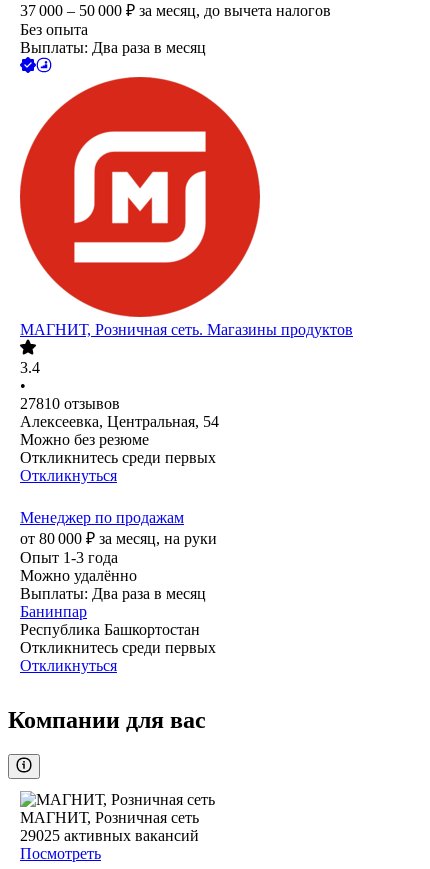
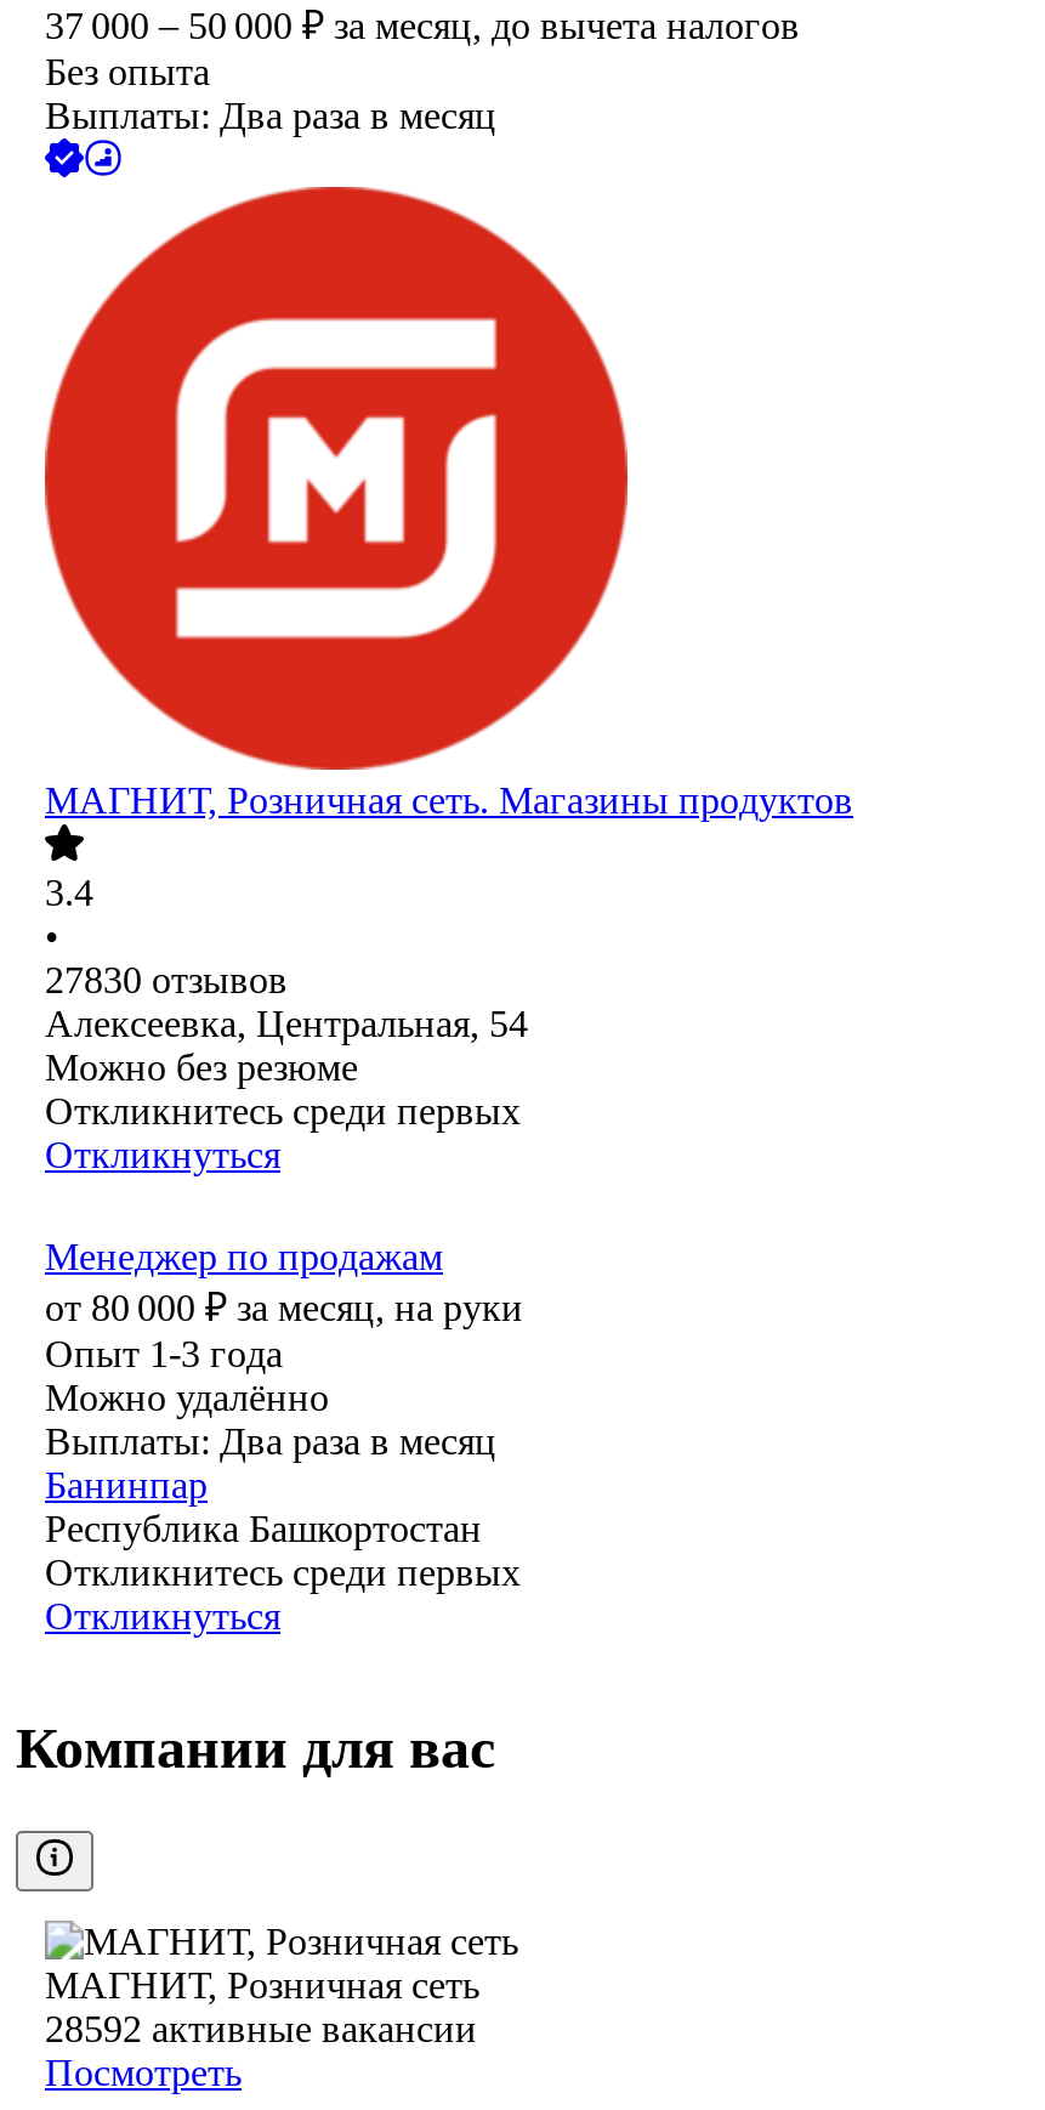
- 27810 отзывов
+ 27830 отзывов

- 29025 активных вакансий
+ 28592 активные вакансии
